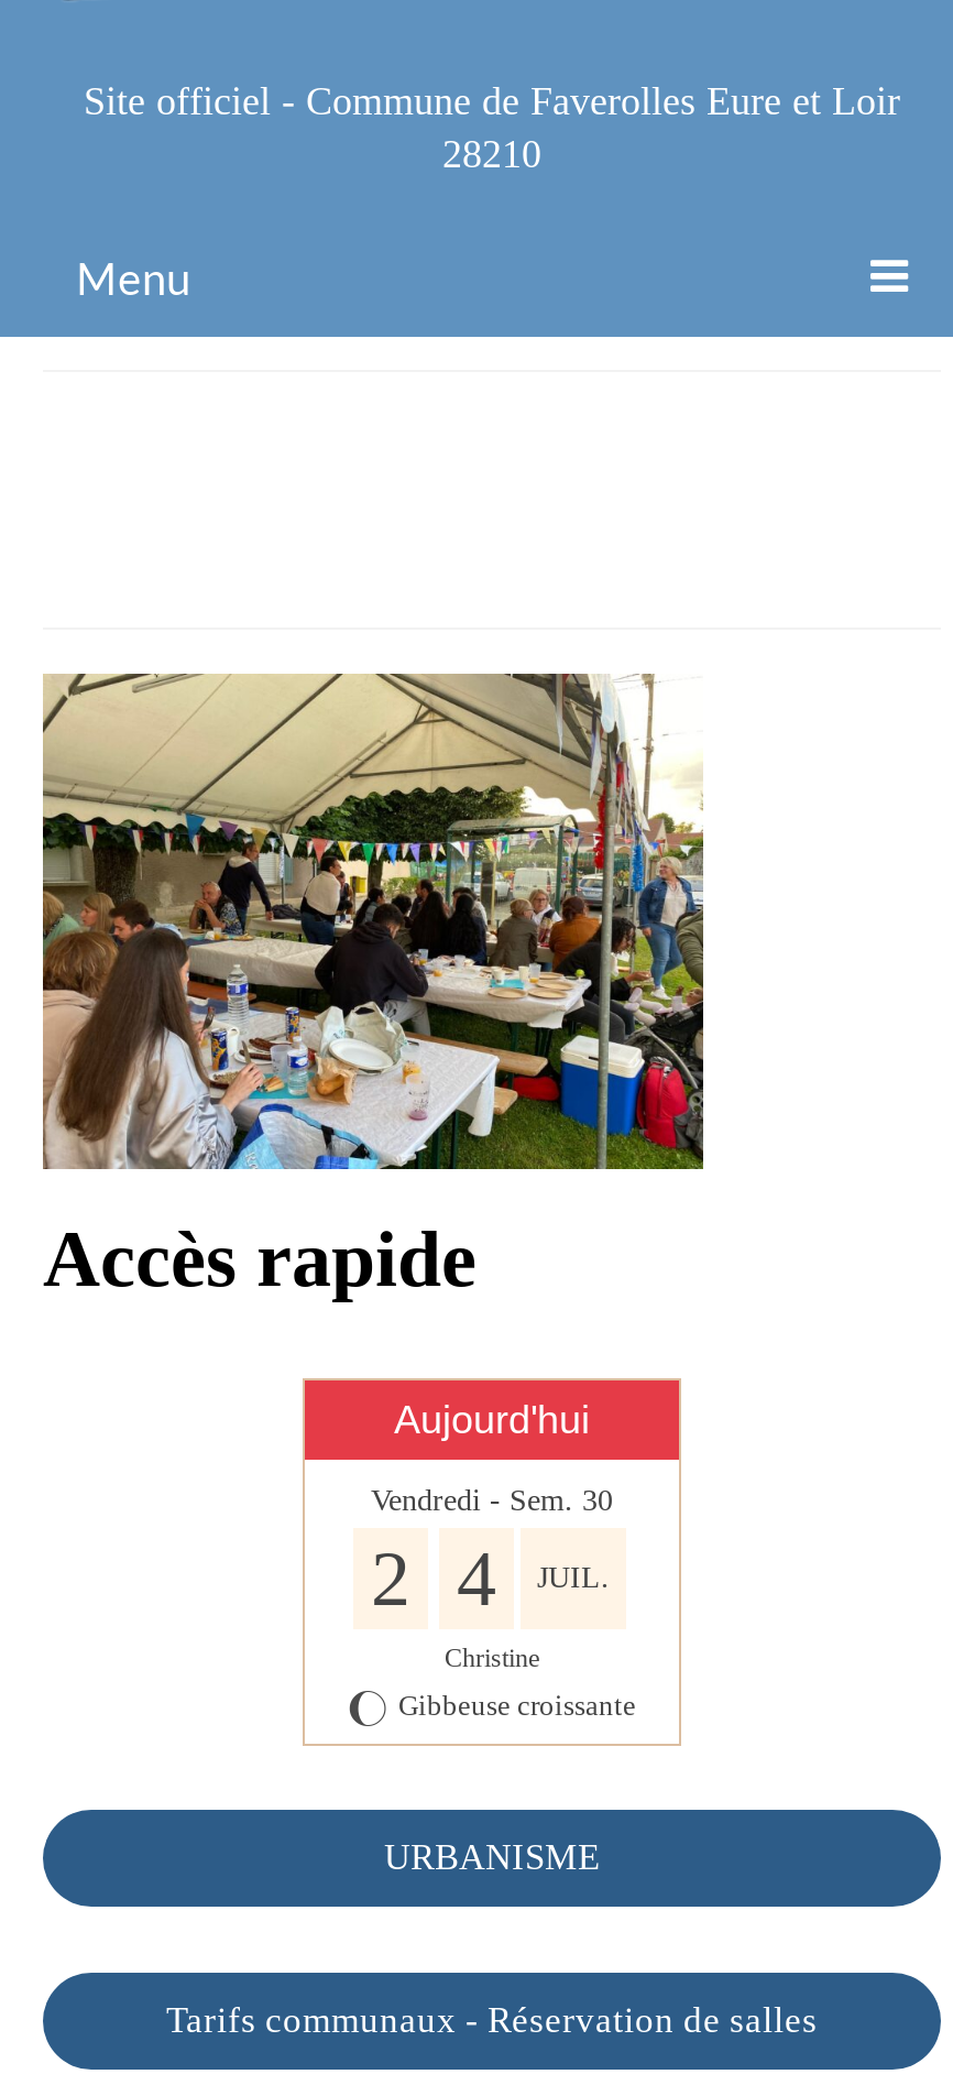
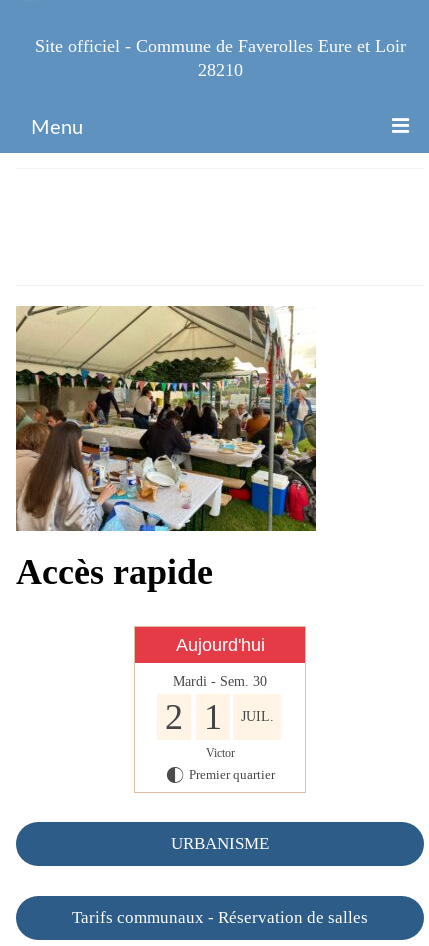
- Vendredi - Sem. 30
+ Mardi - Sem. 30

- 2 4 JUIL.
+ 2 1 JUIL.

- Christine
- J Gibbeuse croissante
+ Victor
+ G Premier quartier
